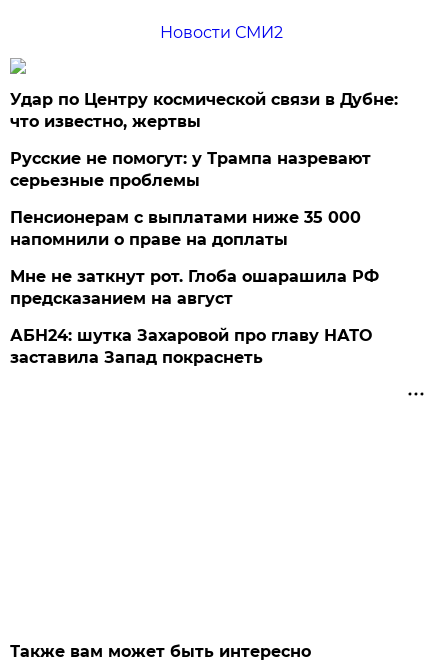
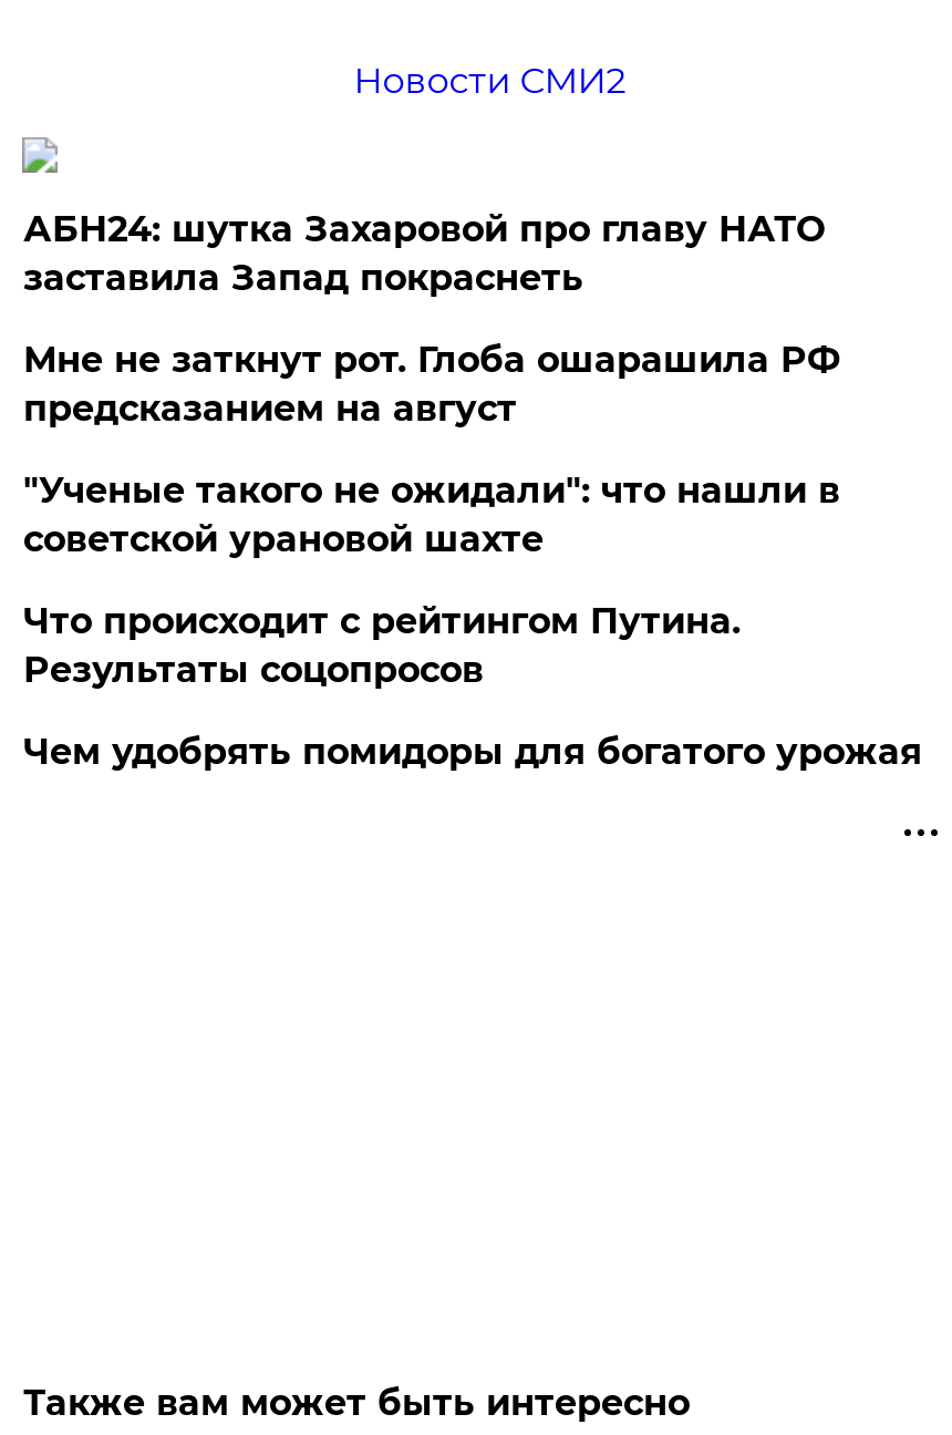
- Удар по Центру космической связи в Дубне:
- что известно, жертвы
- Русские не помогут: у Трампа назревают
- серьезные проблемы
- Пенсионерам с выплатами ниже 35 000
- напомнили о праве на доплаты

moved up: Мне не заткнут рот. Глоба ошарашила РФ | предсказанием на август

+ "Ученые такого не ожидали": что нашли в
+ советской урановой шахте
+ Что происходит с рейтингом Путина.
+ Результаты соцопросов
+ Чем удобрять помидоры для богатого урожая

moved up: АБН24: шутка Захаровой про главу НАТО | заставила Запад покраснеть
